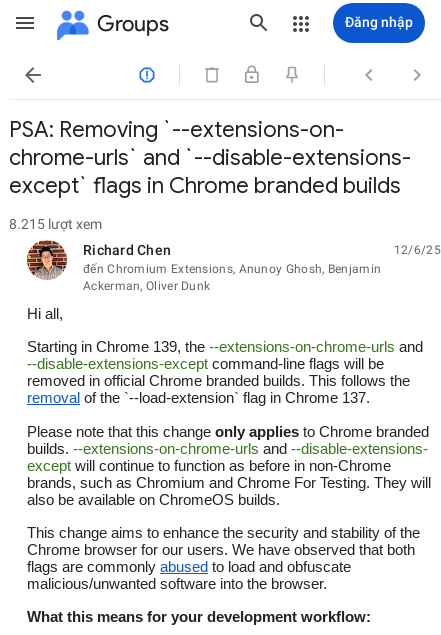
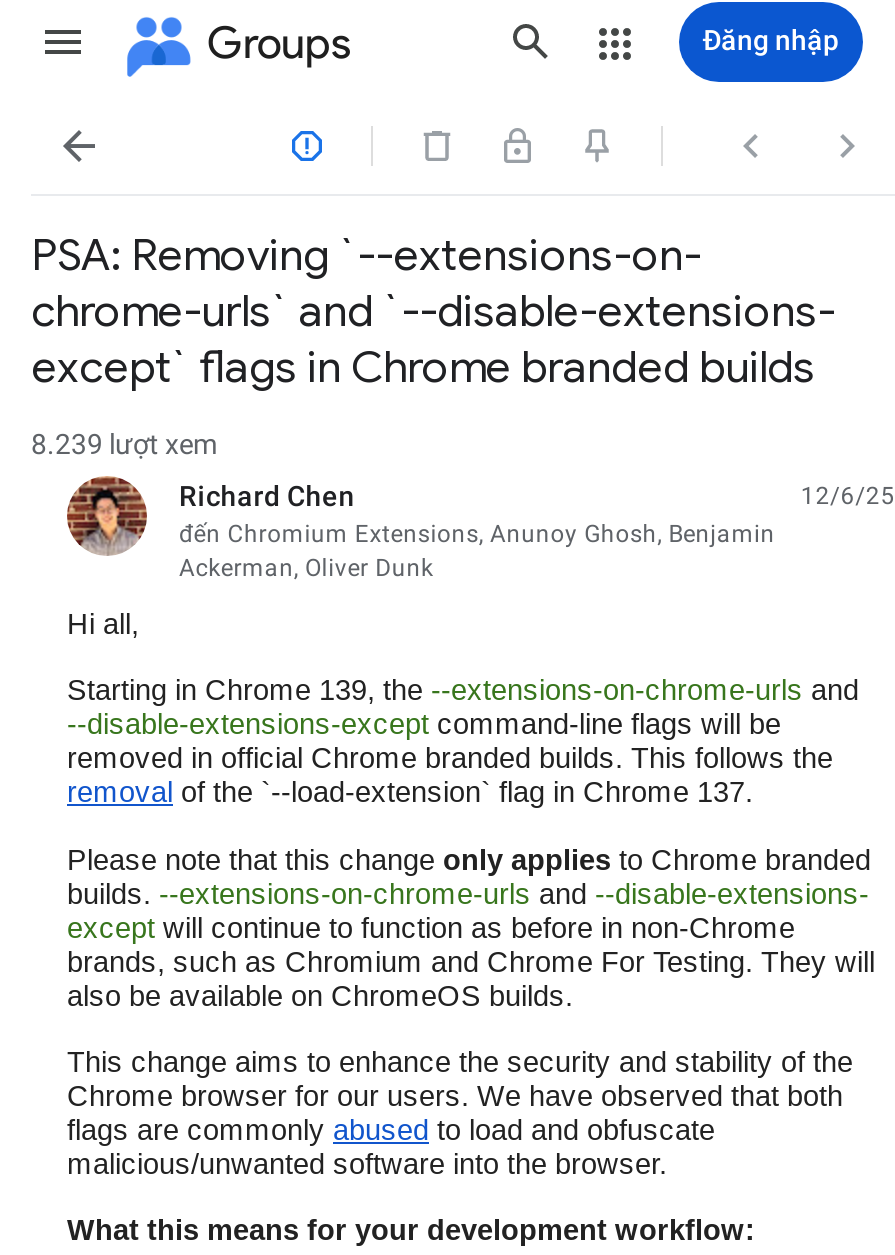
- 8.215 lượt xem
+ 8.239 lượt xem
